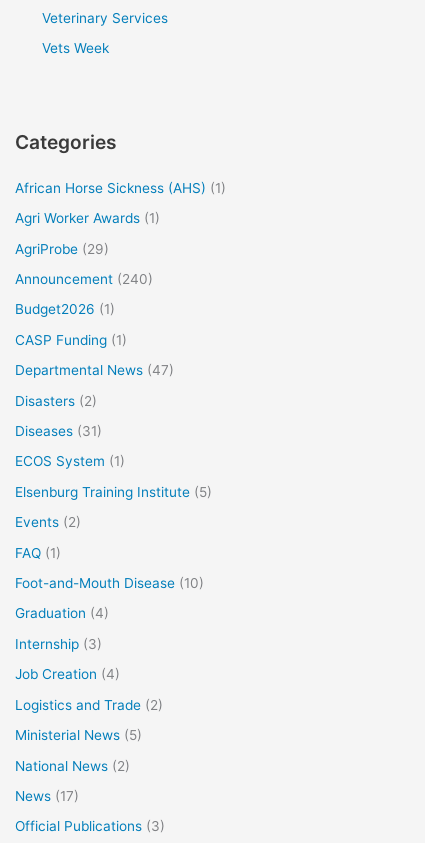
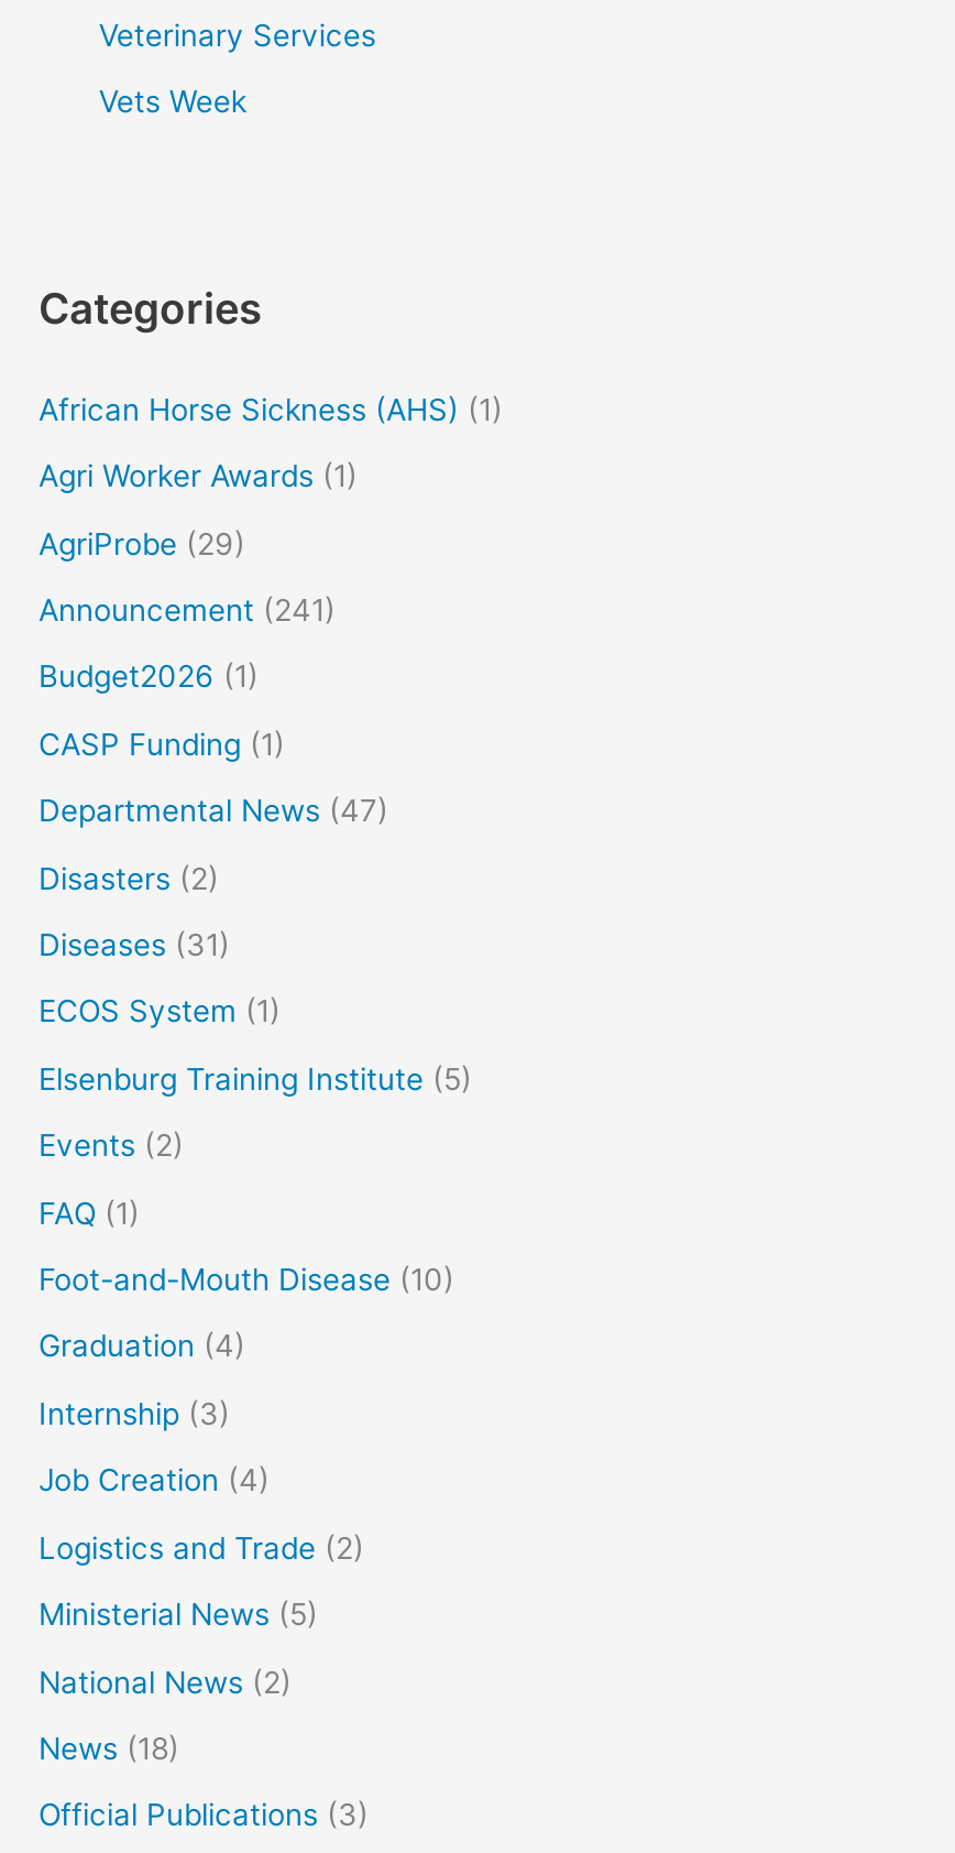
- Announcement (240)
+ Announcement (241)

- News (17)
+ News (18)
